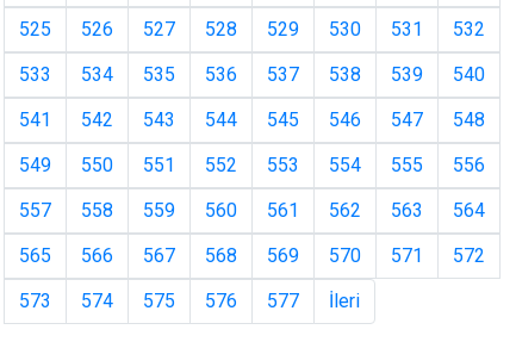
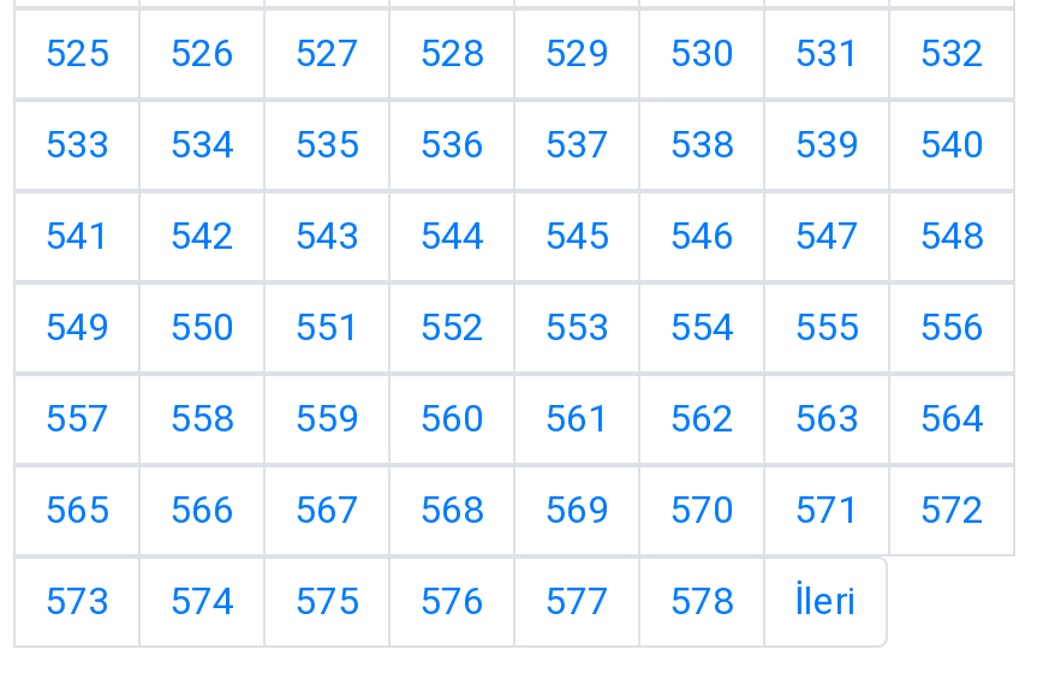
+ 578
